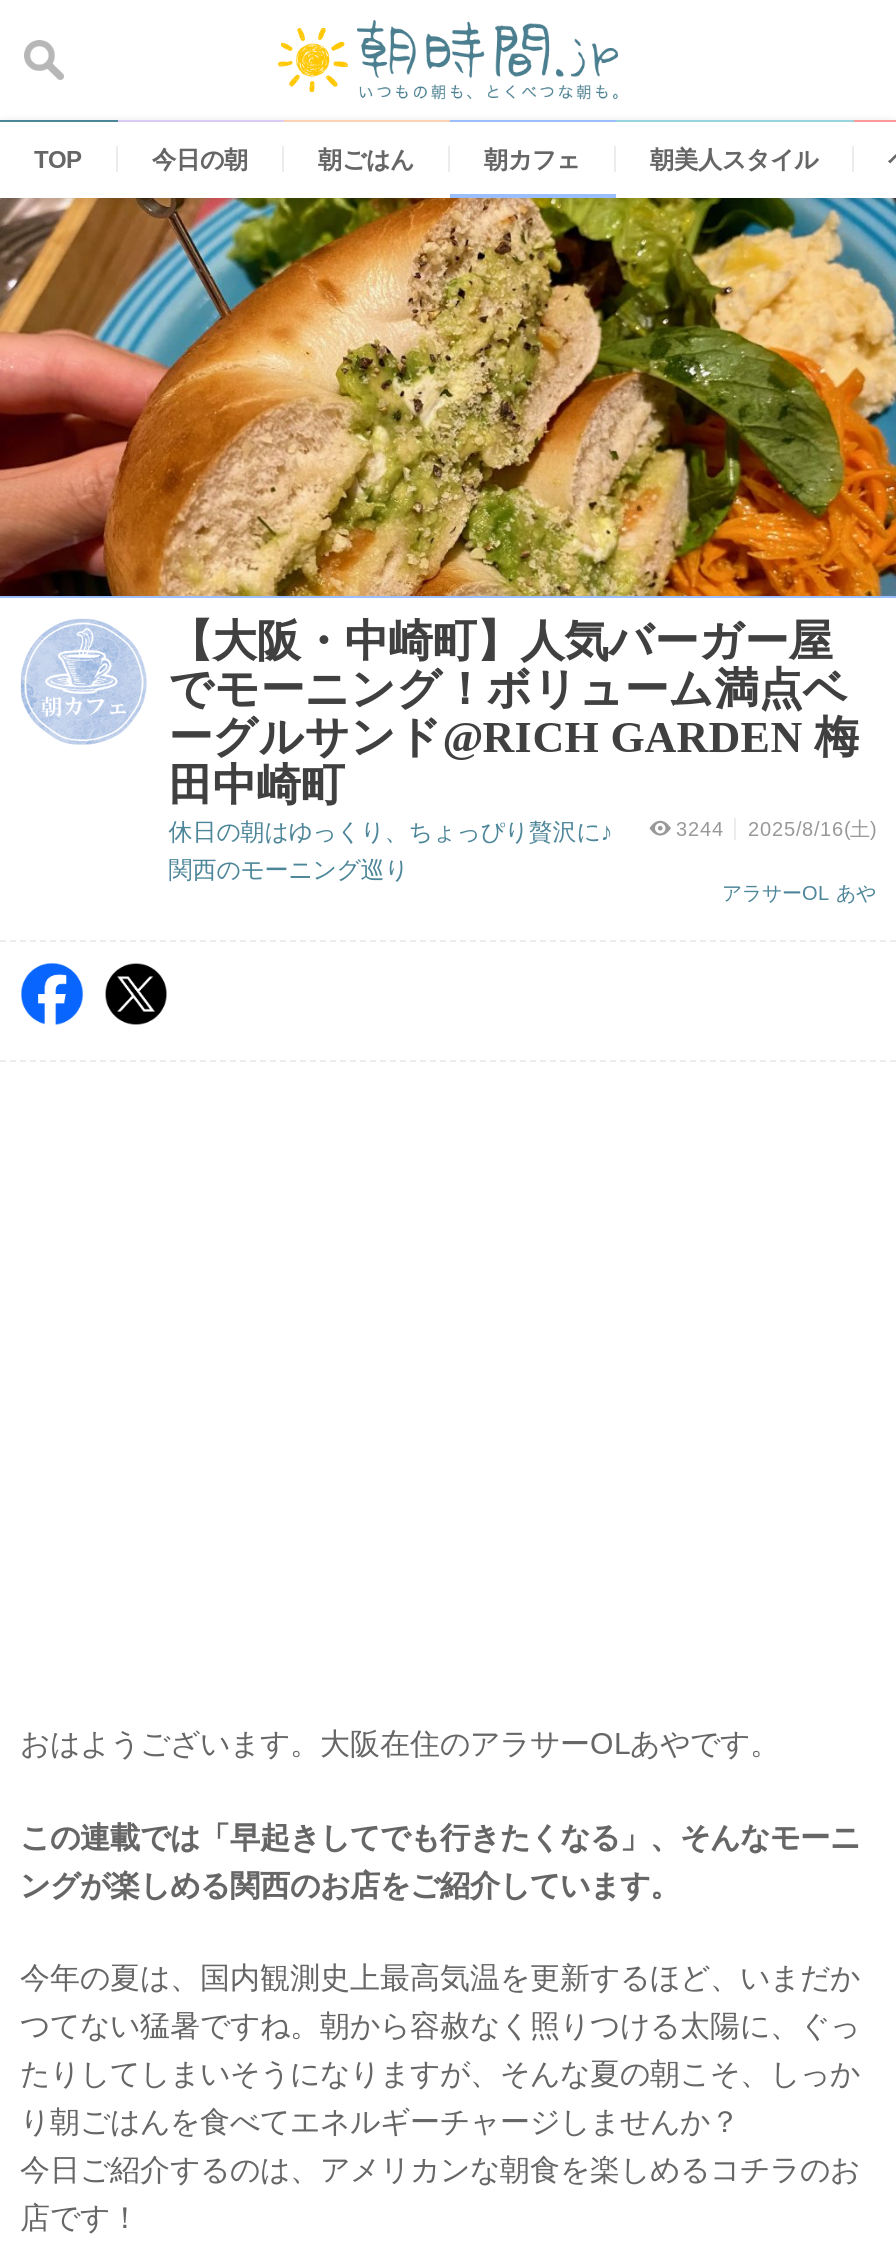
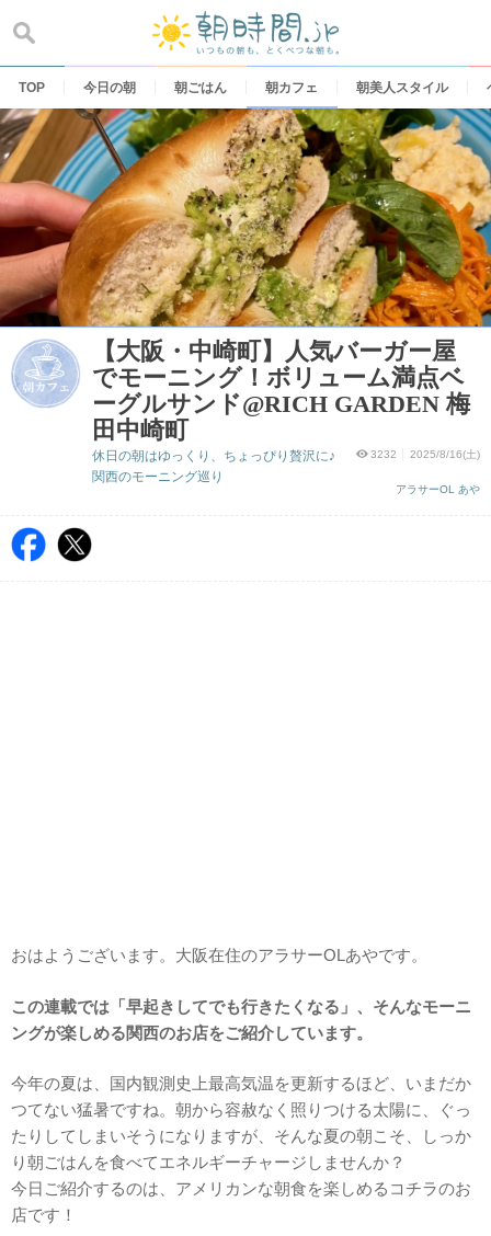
- 3244 2025/8/16(土)
+ 3232 2025/8/16(土)
